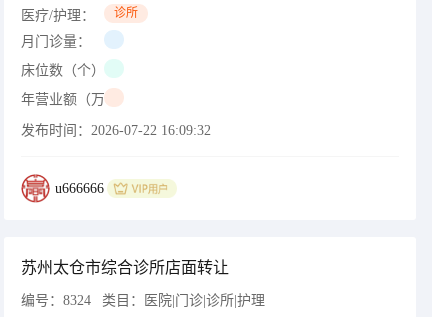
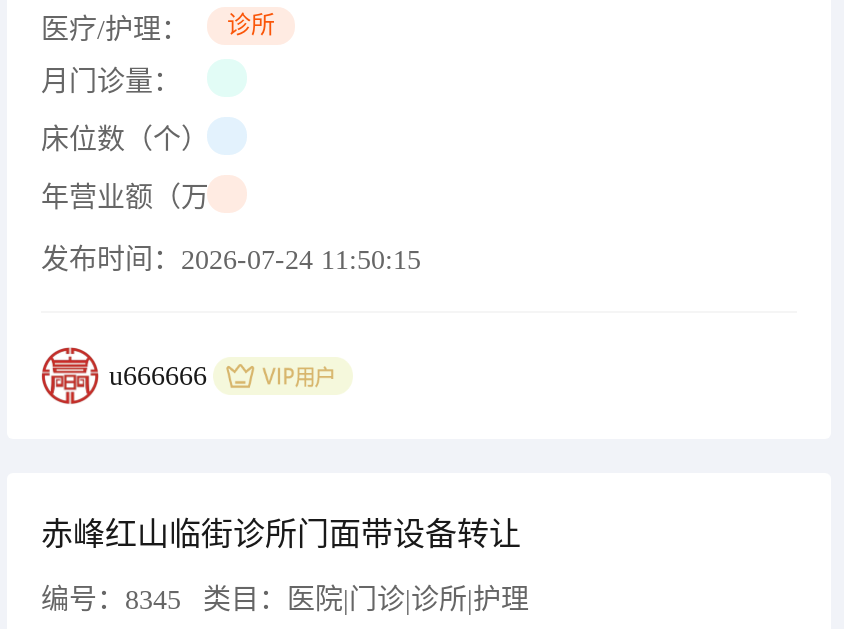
- 发布时间：2026-07-22 16:09:32
+ 发布时间：2026-07-24 11:50:15

- 苏州太仓市综合诊所店面转让
+ 赤峰红山临街诊所门面带设备转让

- 编号：8324
+ 编号：8345
